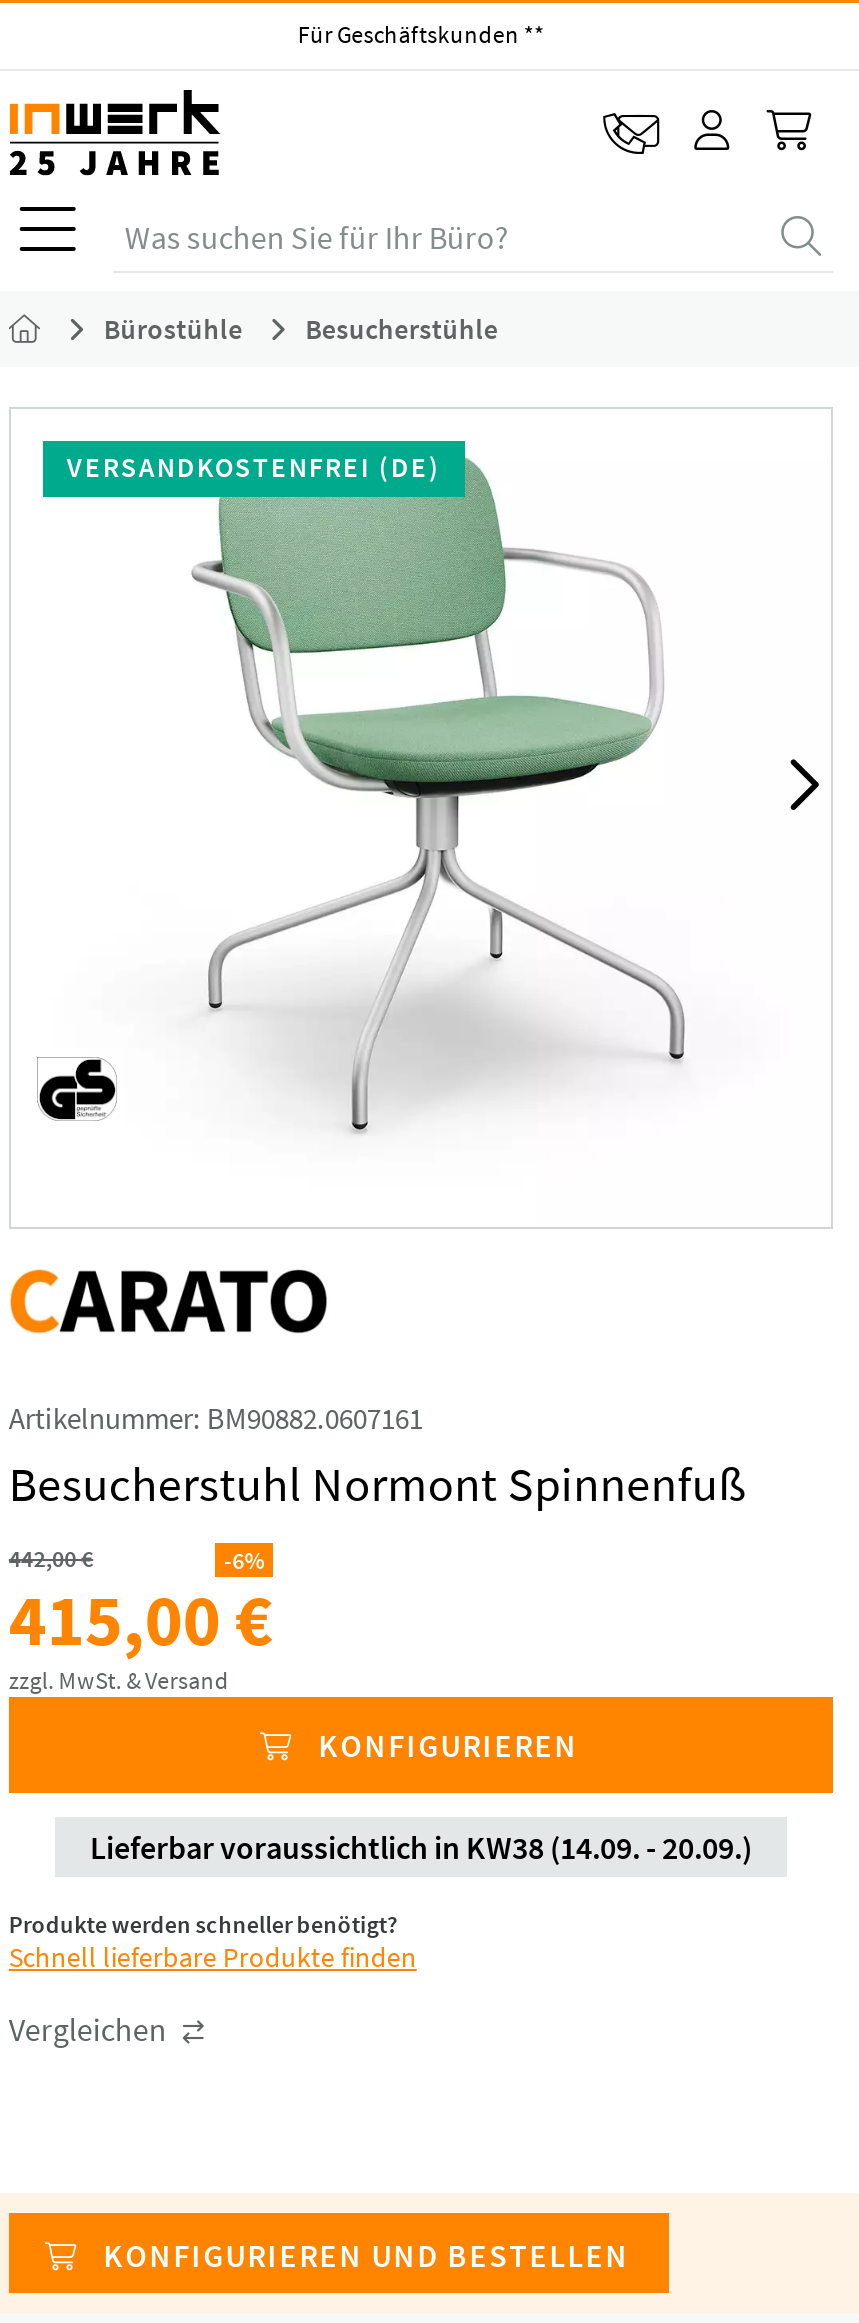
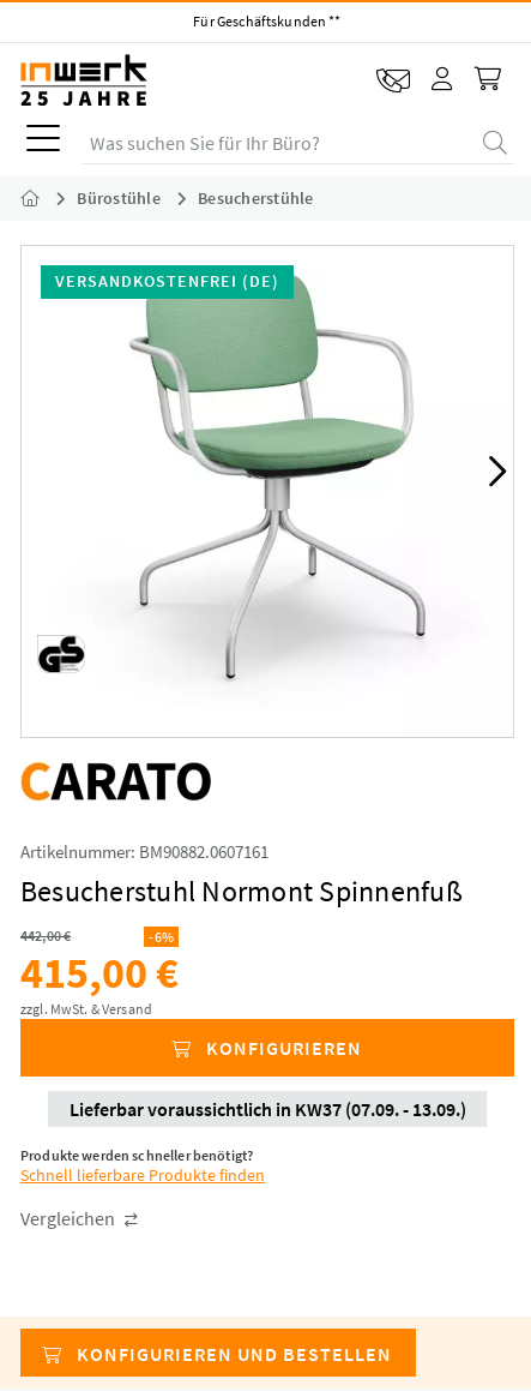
- Lieferbar voraussichtlich in KW38 (14.09. - 20.09.)
+ Lieferbar voraussichtlich in KW37 (07.09. - 13.09.)
